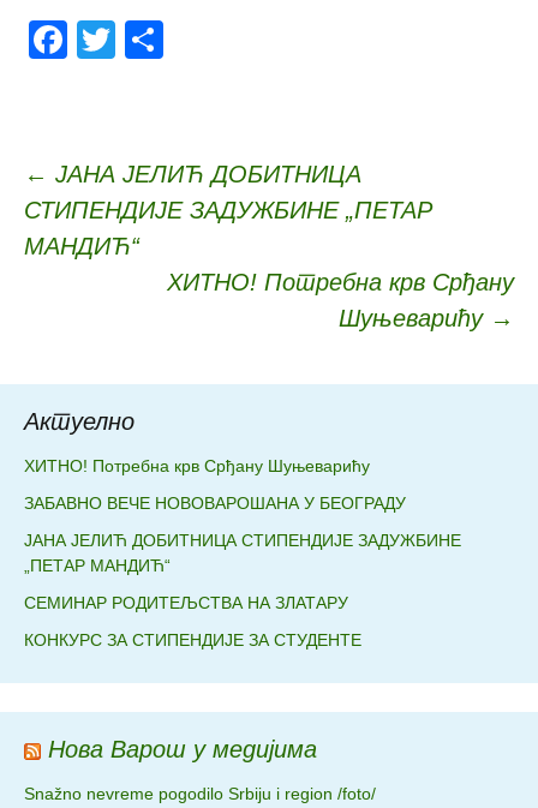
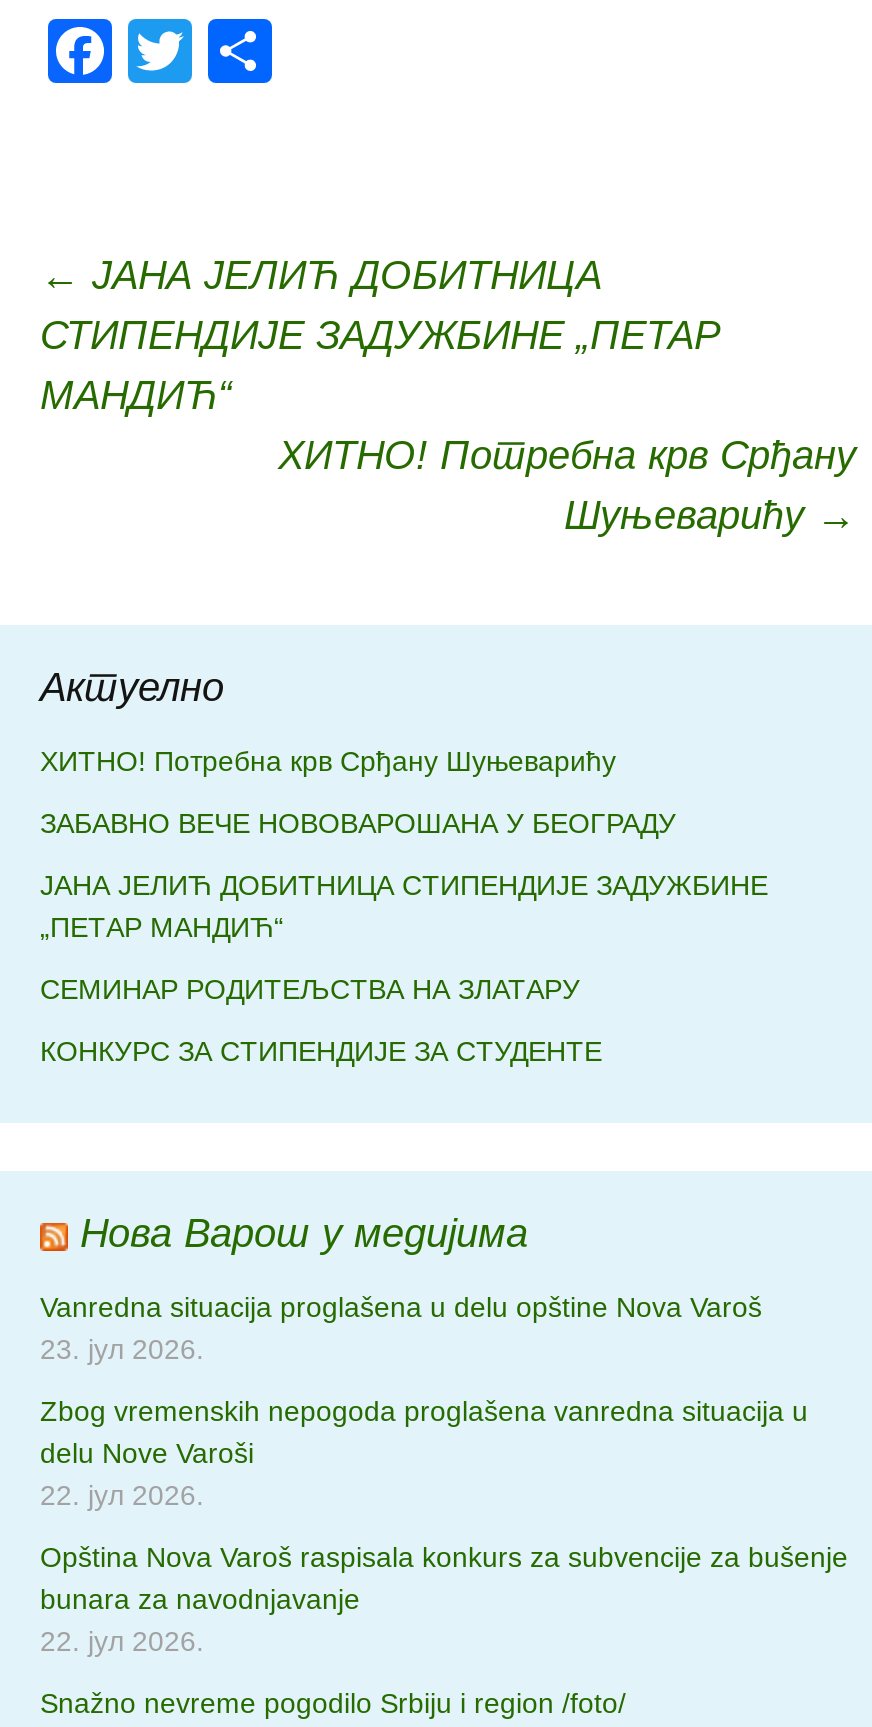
+ Vanredna situacija proglašena u delu opštine Nova Varoš
+ 23. јул 2026.
+ Zbog vremenskih nepogoda proglašena vanredna situacija u
+ delu Nove Varoši
+ 22. јул 2026.
+ Opština Nova Varoš raspisala konkurs za subvencije za bušenje
+ bunara za navodnjavanje
+ 22. јул 2026.
